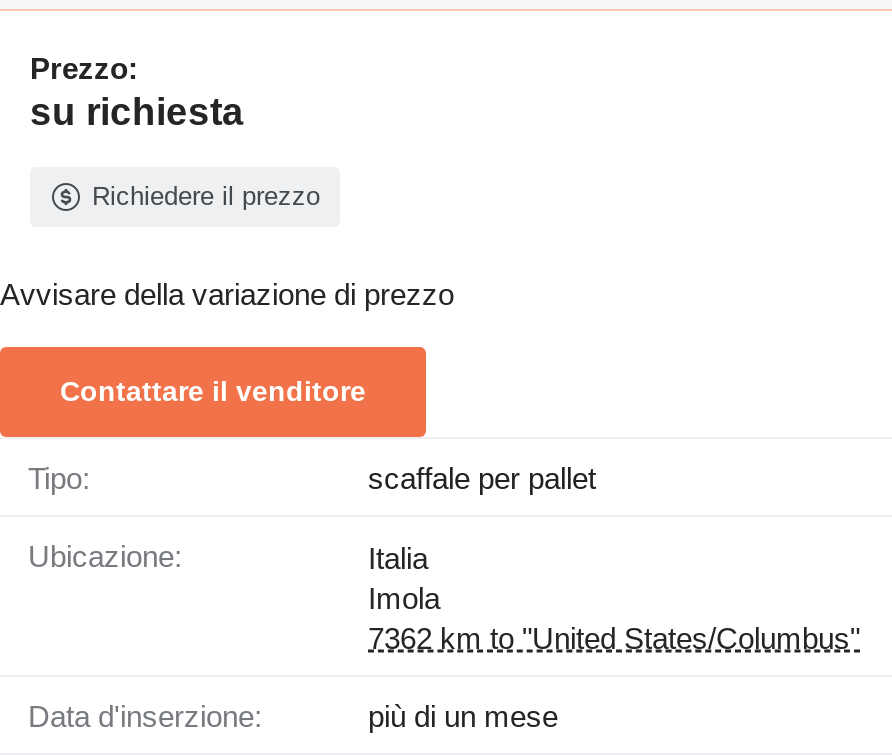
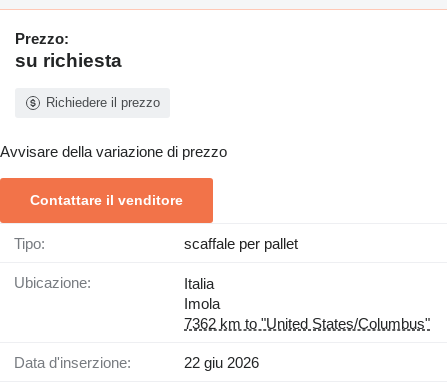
- più di un mese
+ 22 giu 2026
